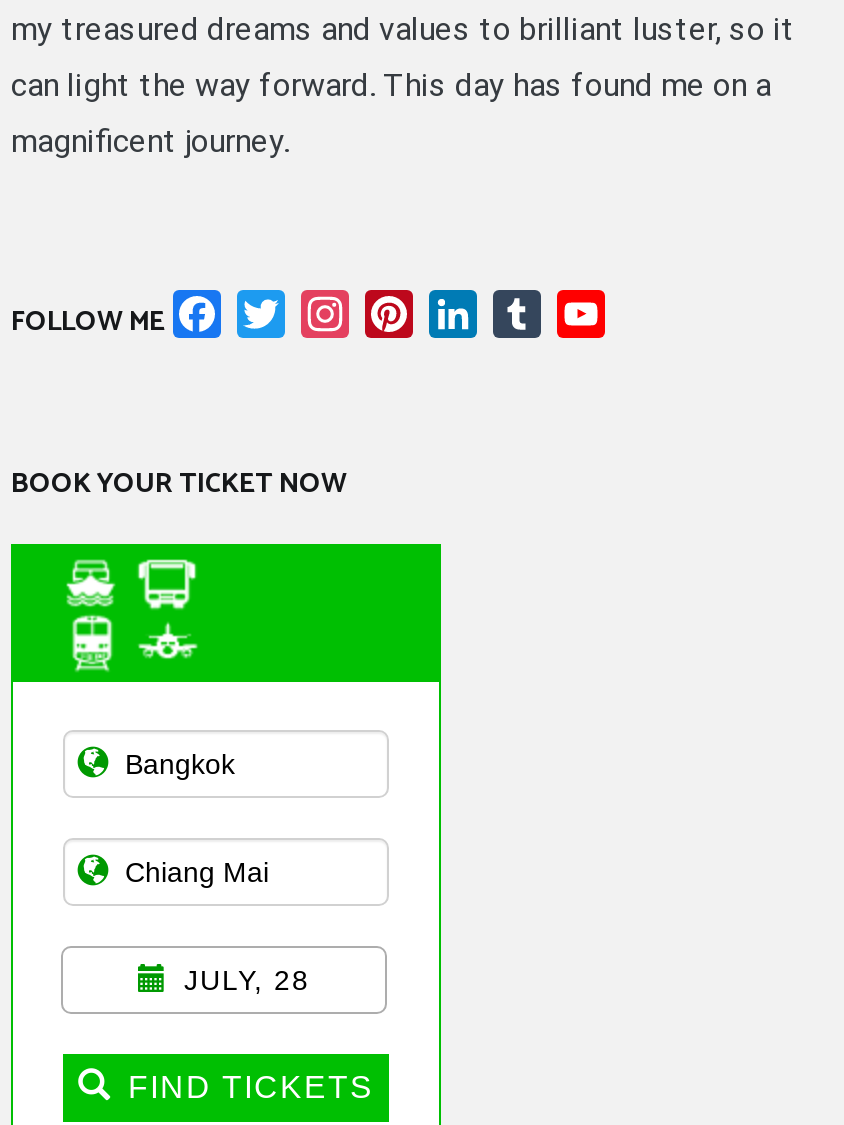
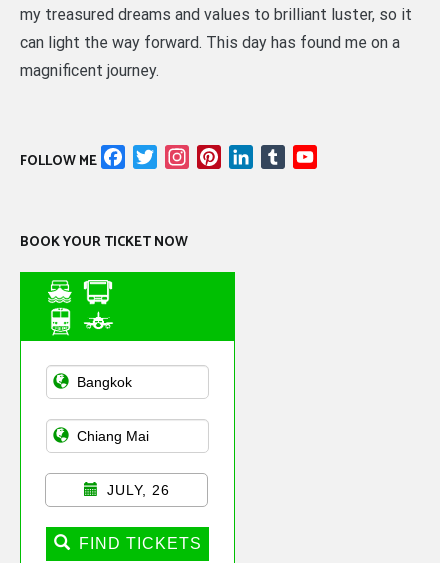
- JULY, 28
+ JULY, 26
